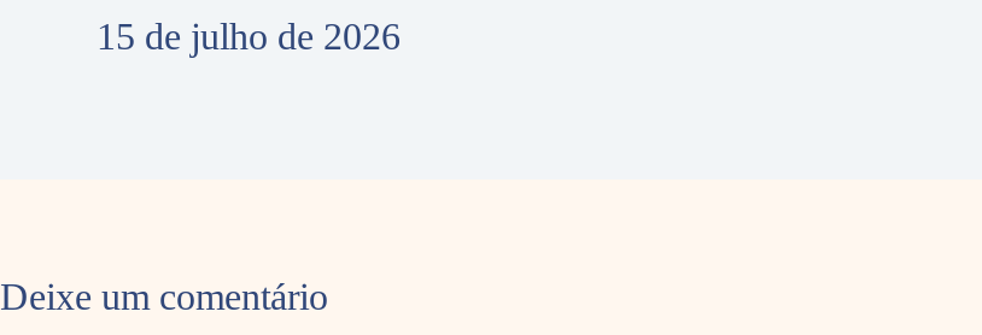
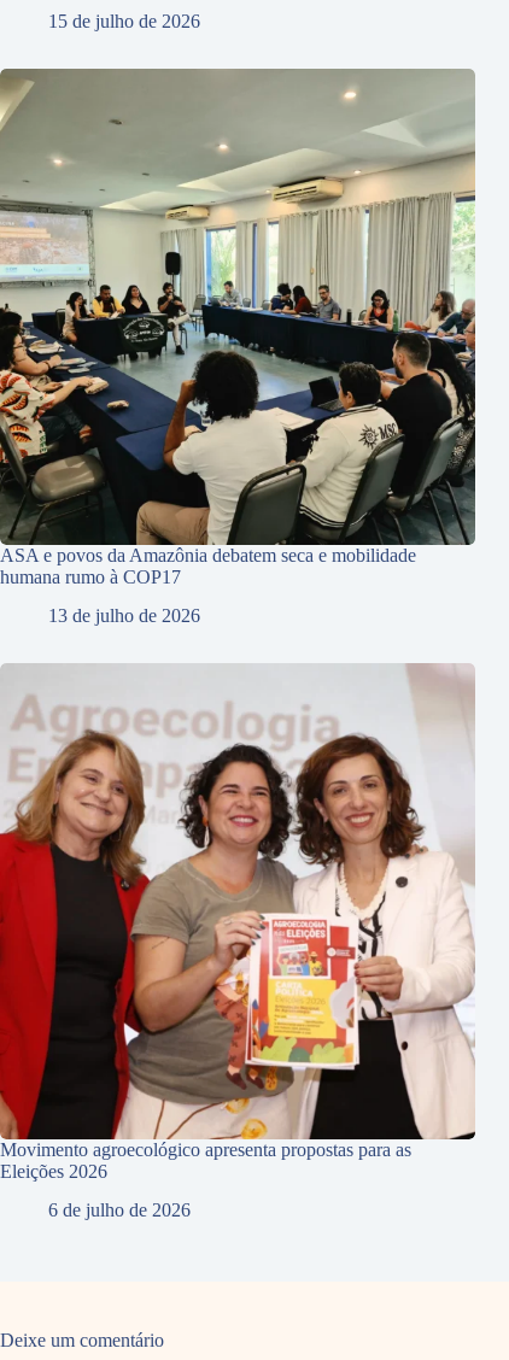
+ [image]
+ ASA e povos da Amazônia debatem seca e mobilidade
+ humana rumo à COP17
+ 13 de julho de 2026

+ [image]
+ Movimento agroecológico apresenta propostas para as
+ Eleições 2026
+ 6 de julho de 2026
